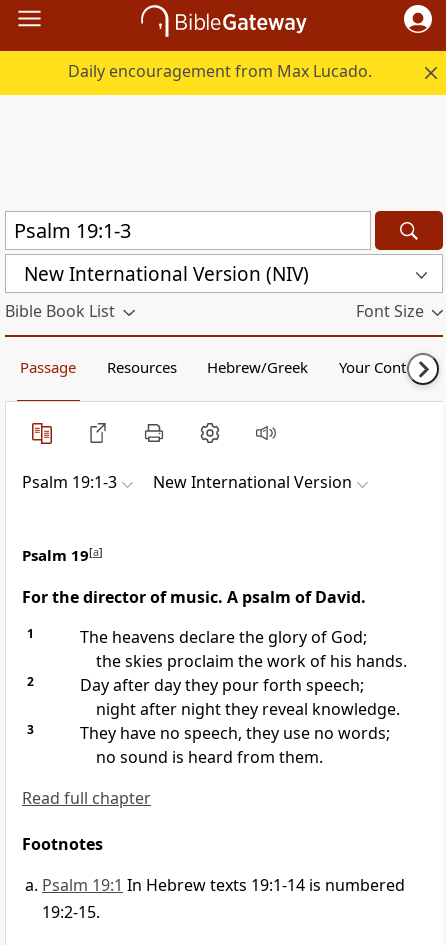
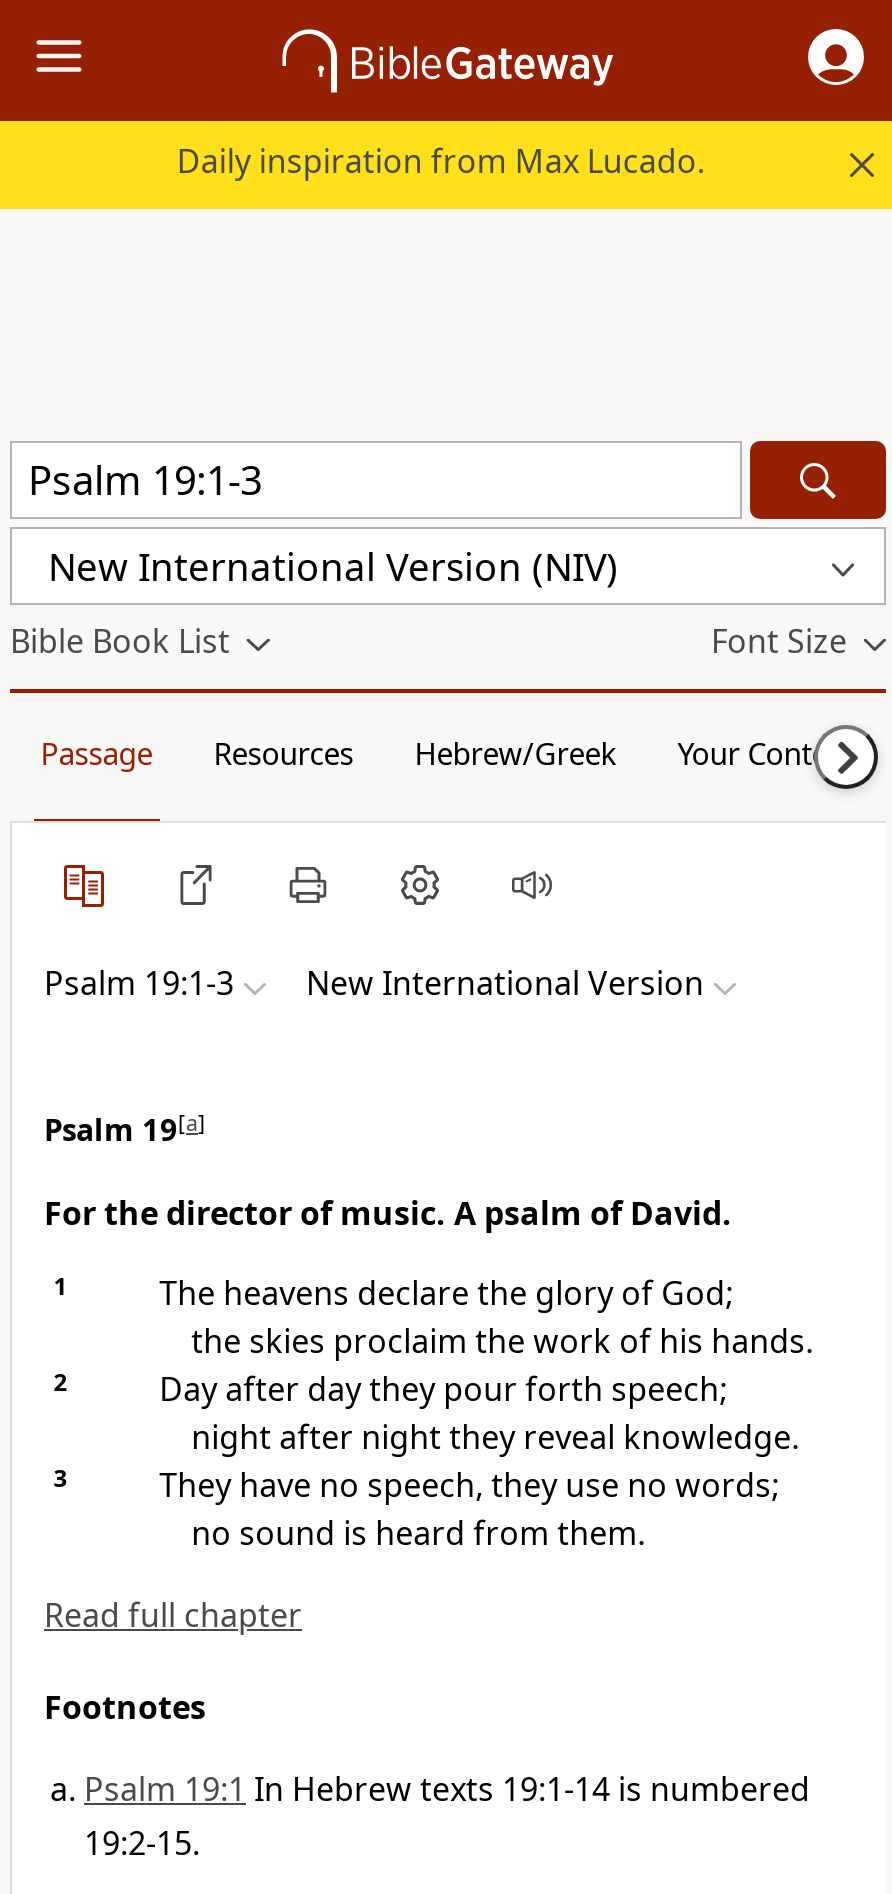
- Daily encouragement from Max Lucado.
+ Daily inspiration from Max Lucado.
